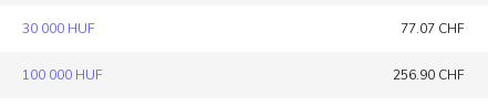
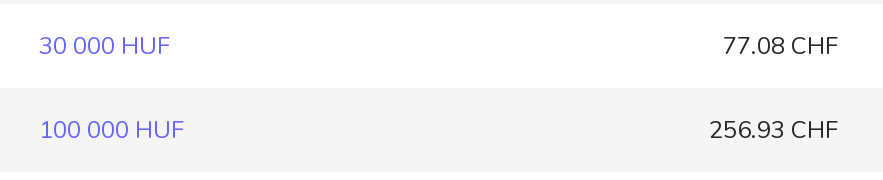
- 77.07 CHF
+ 77.08 CHF

- 256.90 CHF
+ 256.93 CHF
